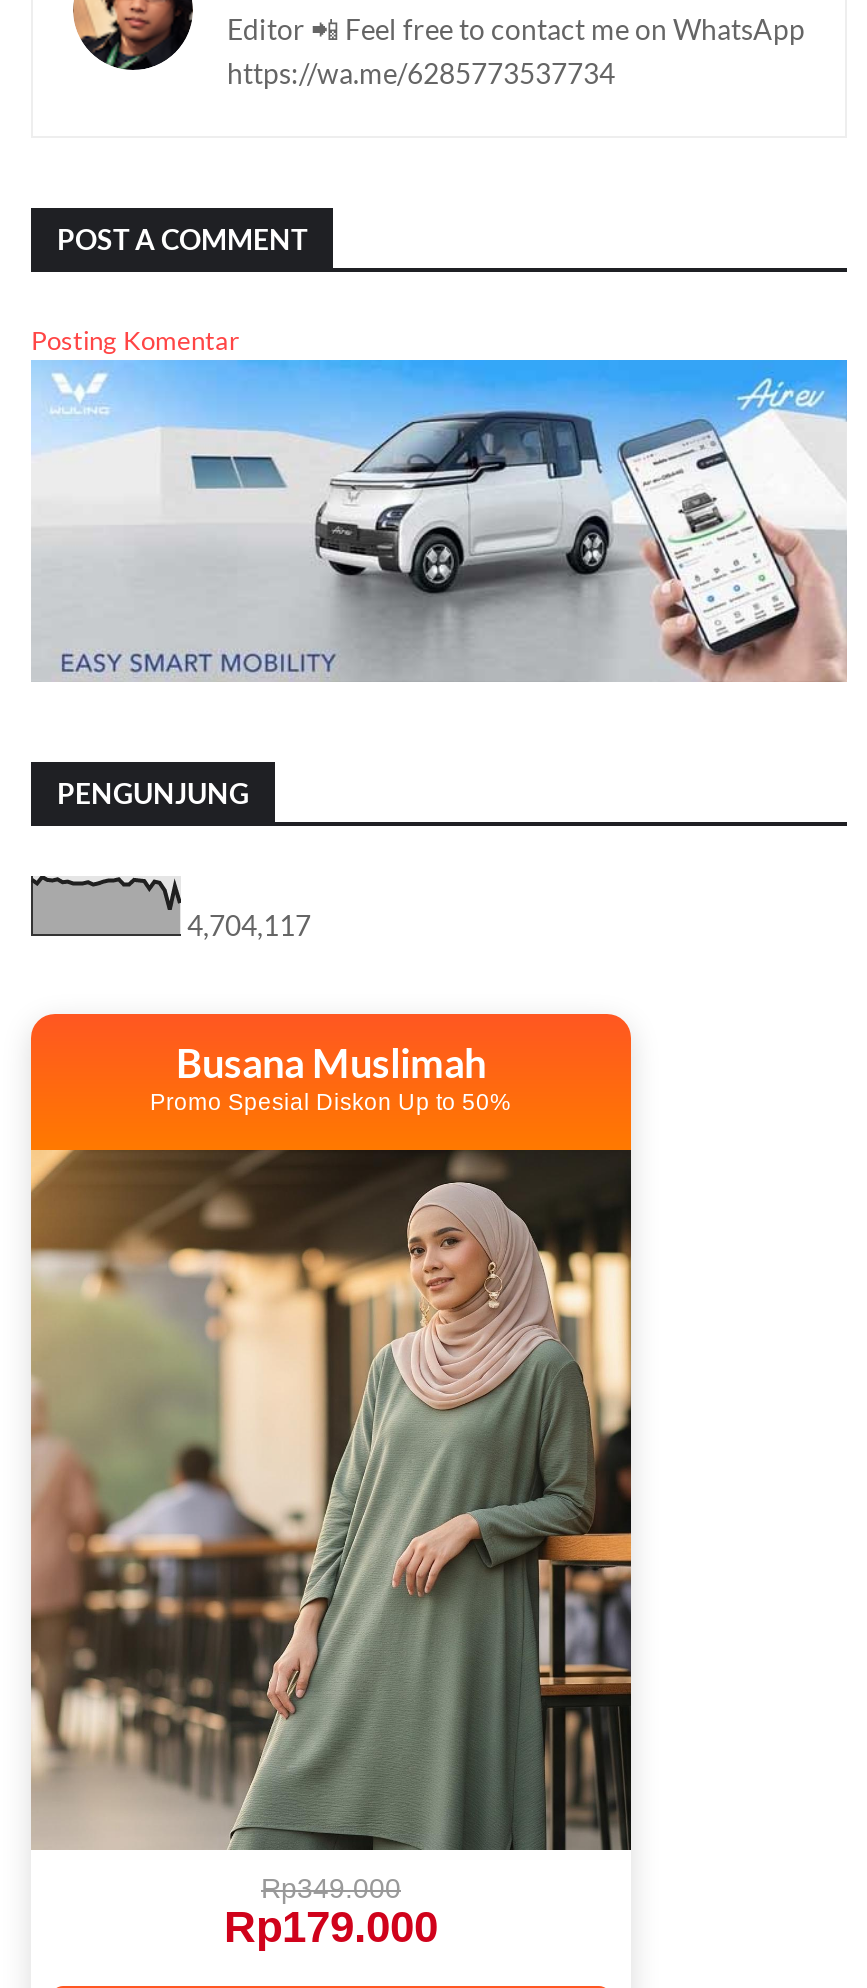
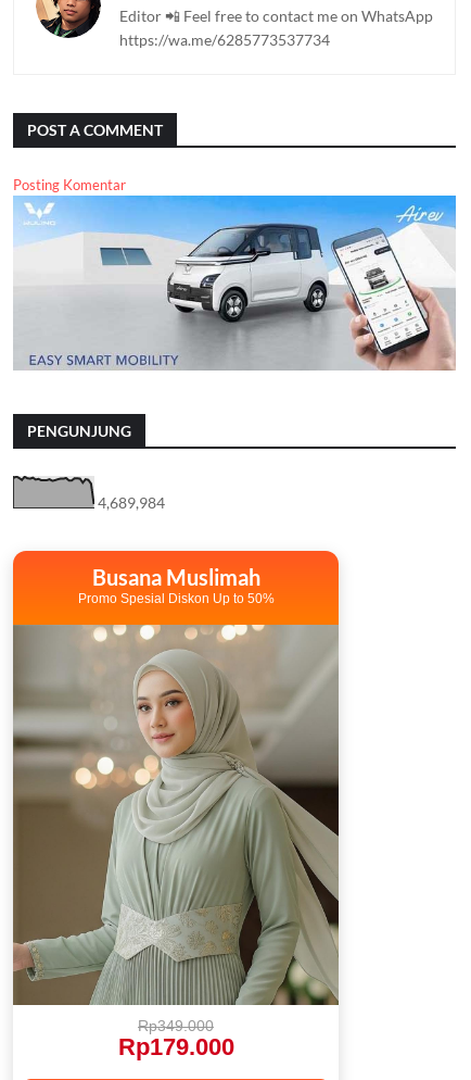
- 4,704,117
+ 4,689,984

- [image]
+ [image]
